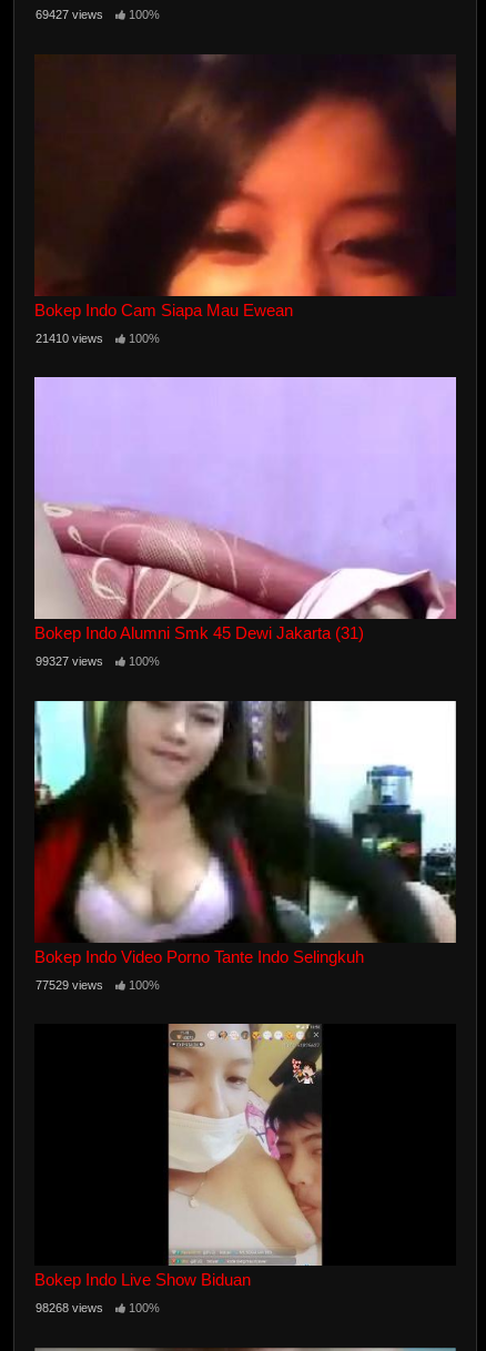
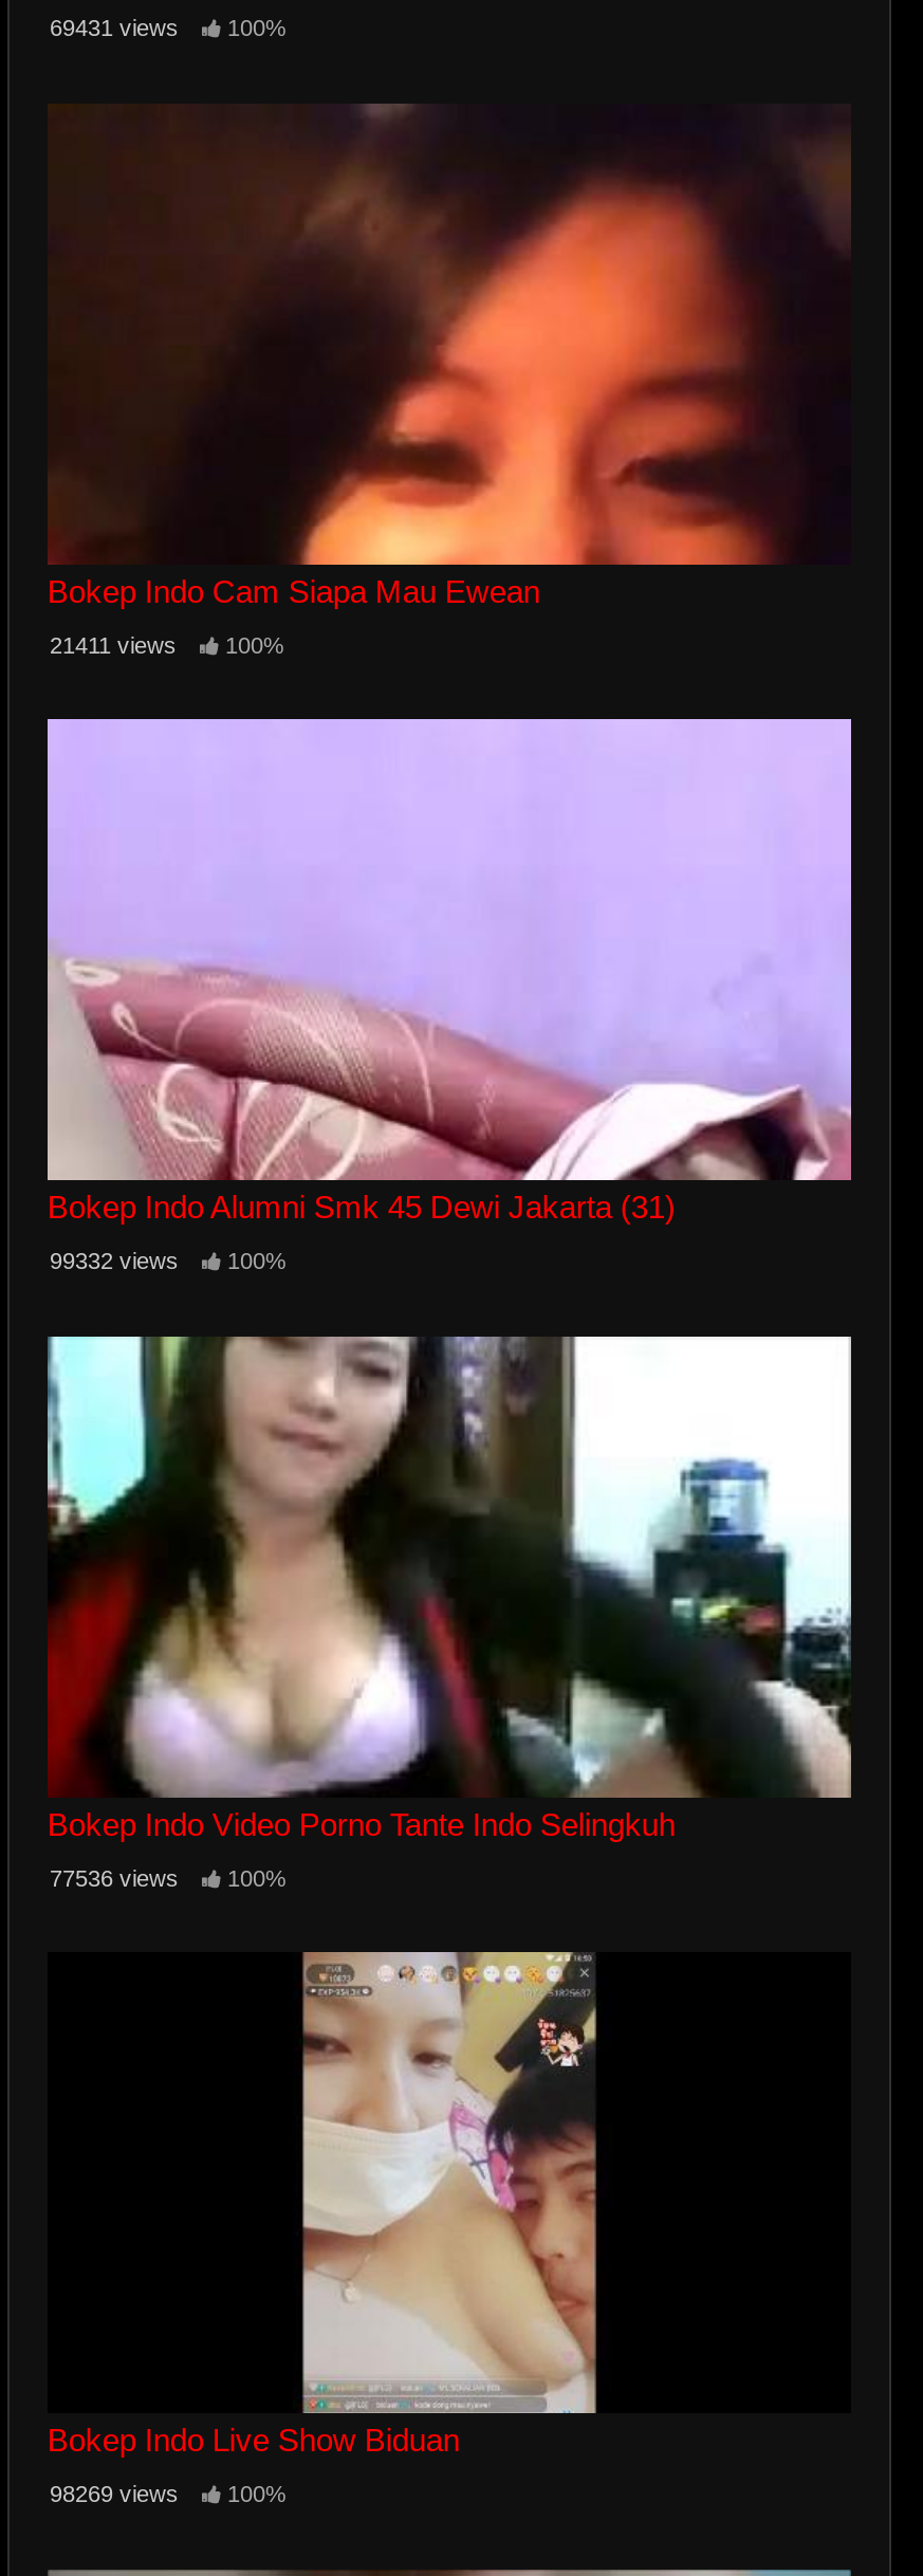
- 69427 views 100%
+ 69431 views 100%

- 21410 views 100%
+ 21411 views 100%

- 99327 views 100%
+ 99332 views 100%

- 77529 views 100%
+ 77536 views 100%

- 98268 views 100%
+ 98269 views 100%
